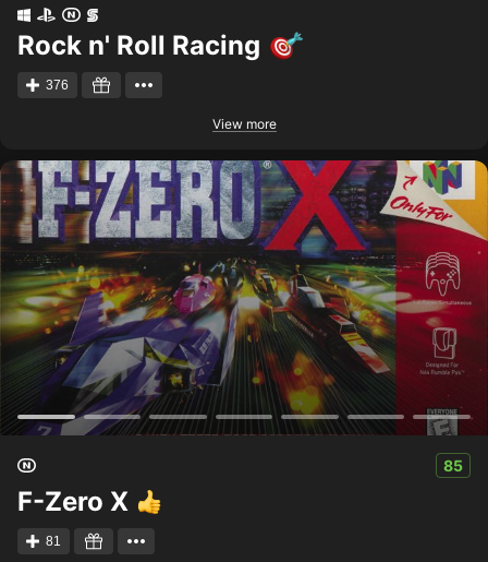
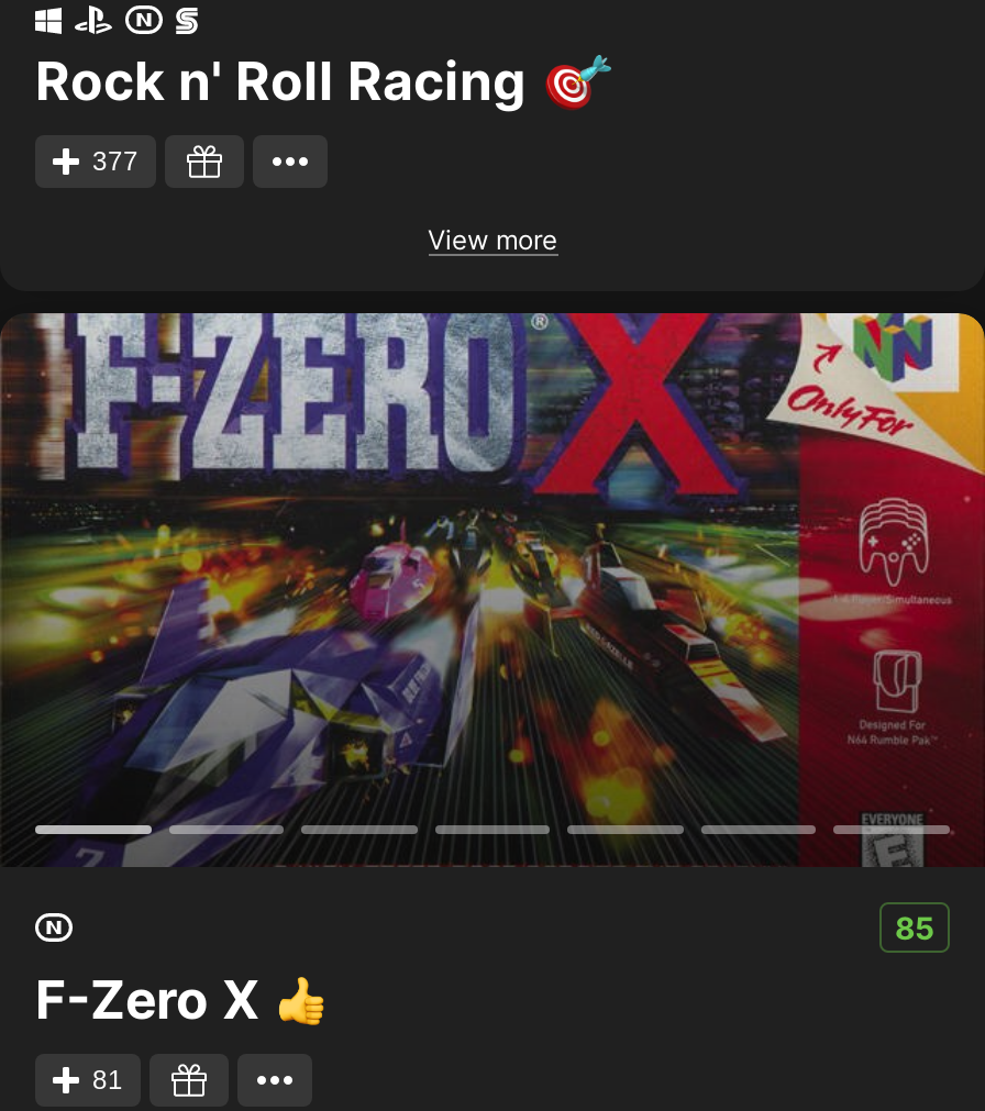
- 376
+ 377
